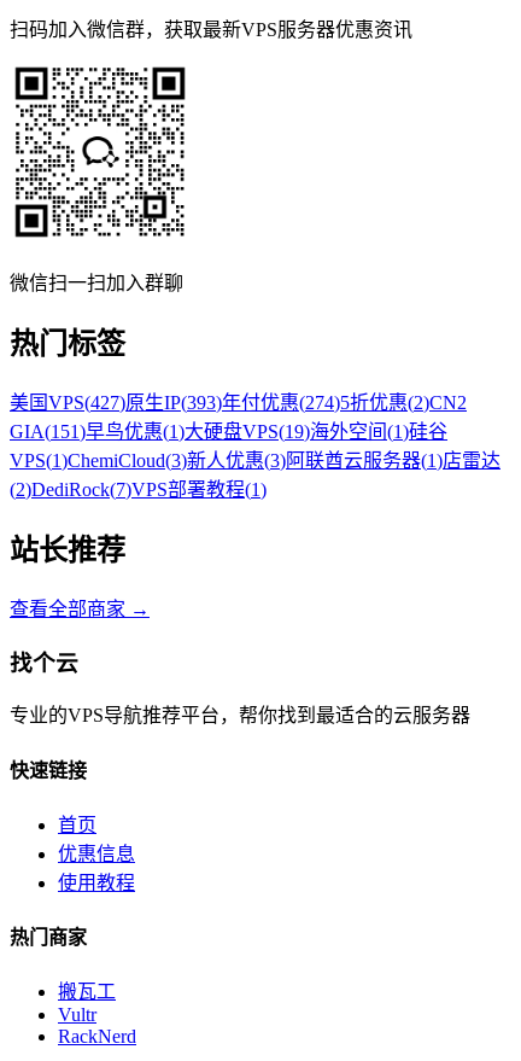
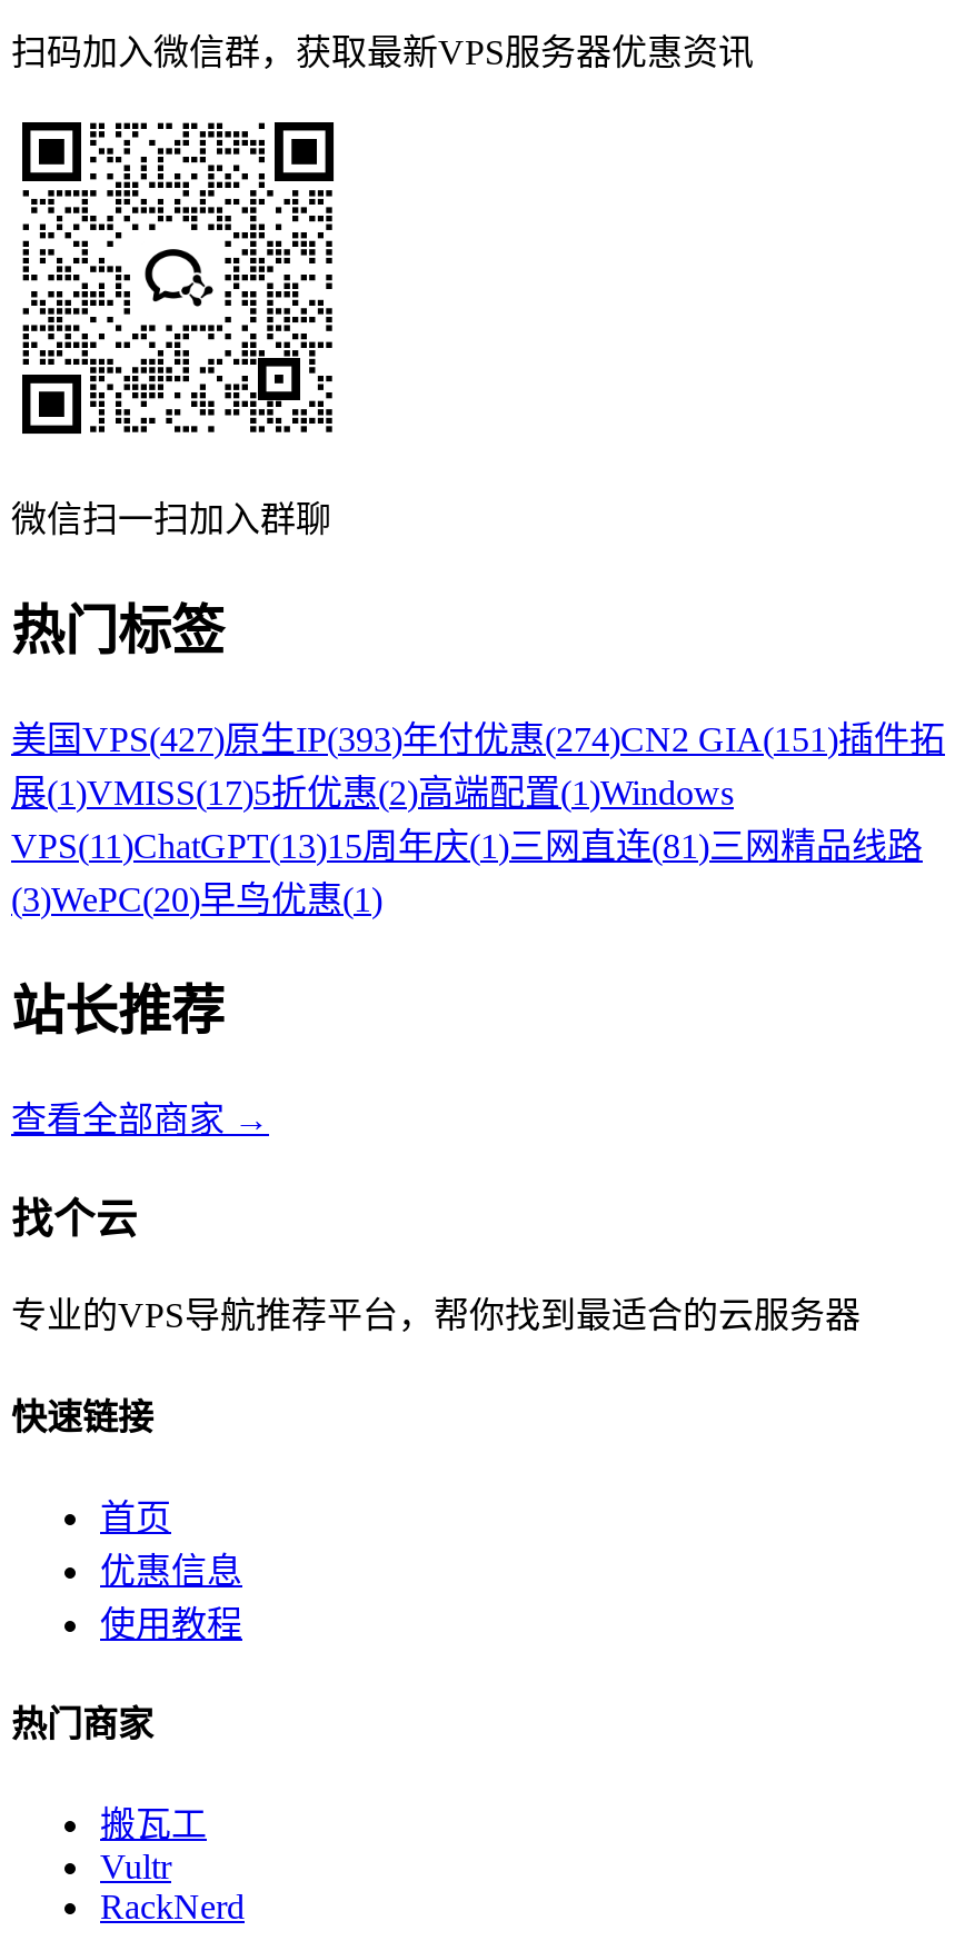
- 美国VPS(427)原生IP(393)年付优惠(274)5折优惠(2)CN2
- GIA(151)早鸟优惠(1)大硬盘VPS(19)海外空间(1)硅谷
- VPS(1)ChemiCloud(3)新人优惠(3)阿联酋云服务器(1)店雷达
- (2)DediRock(7)VPS部署教程(1)
+ 美国VPS(427)原生IP(393)年付优惠(274)CN2 GIA(151)插件拓
+ 展(1)VMISS(17)5折优惠(2)高端配置(1)Windows
+ VPS(11)ChatGPT(13)15周年庆(1)三网直连(81)三网精品线路
+ (3)WePC(20)早鸟优惠(1)
